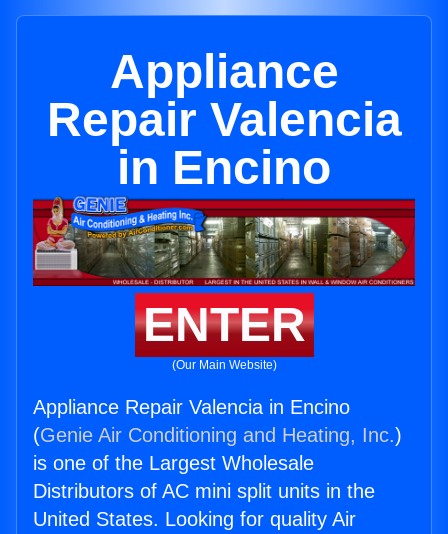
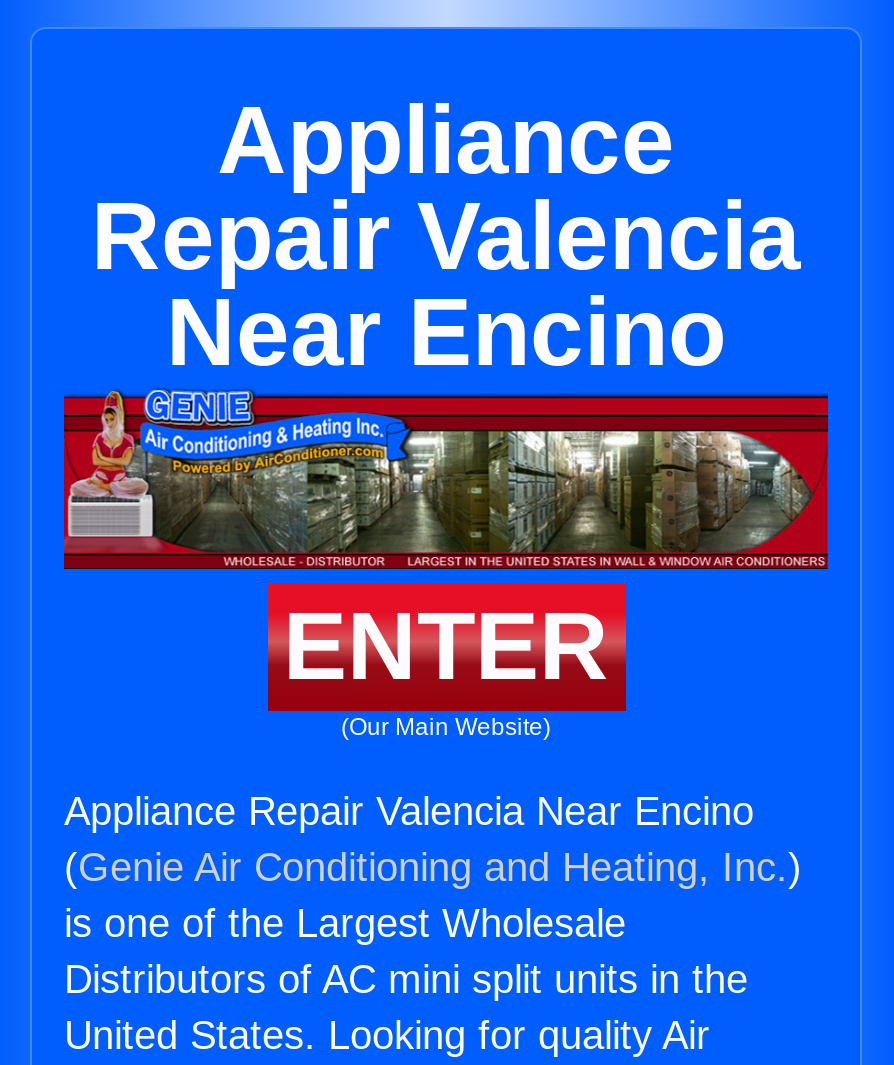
- in Encino
+ Near Encino

- Appliance Repair Valencia in Encino
+ Appliance Repair Valencia Near Encino
